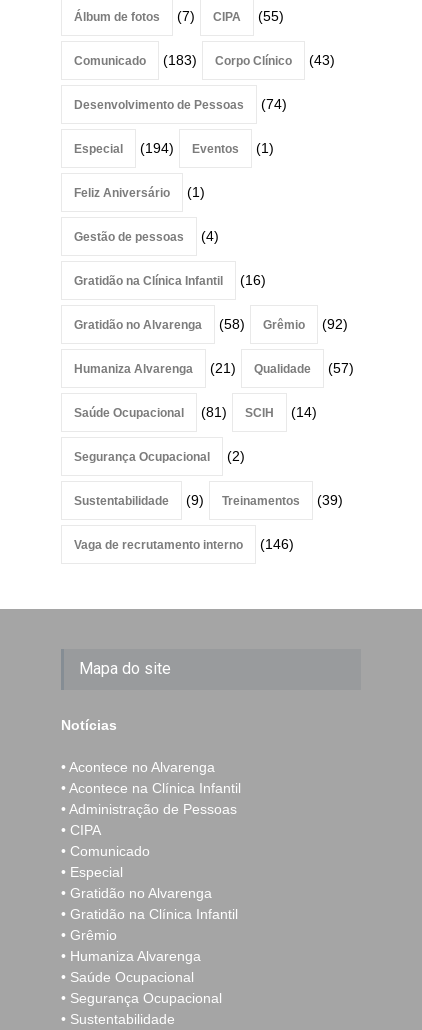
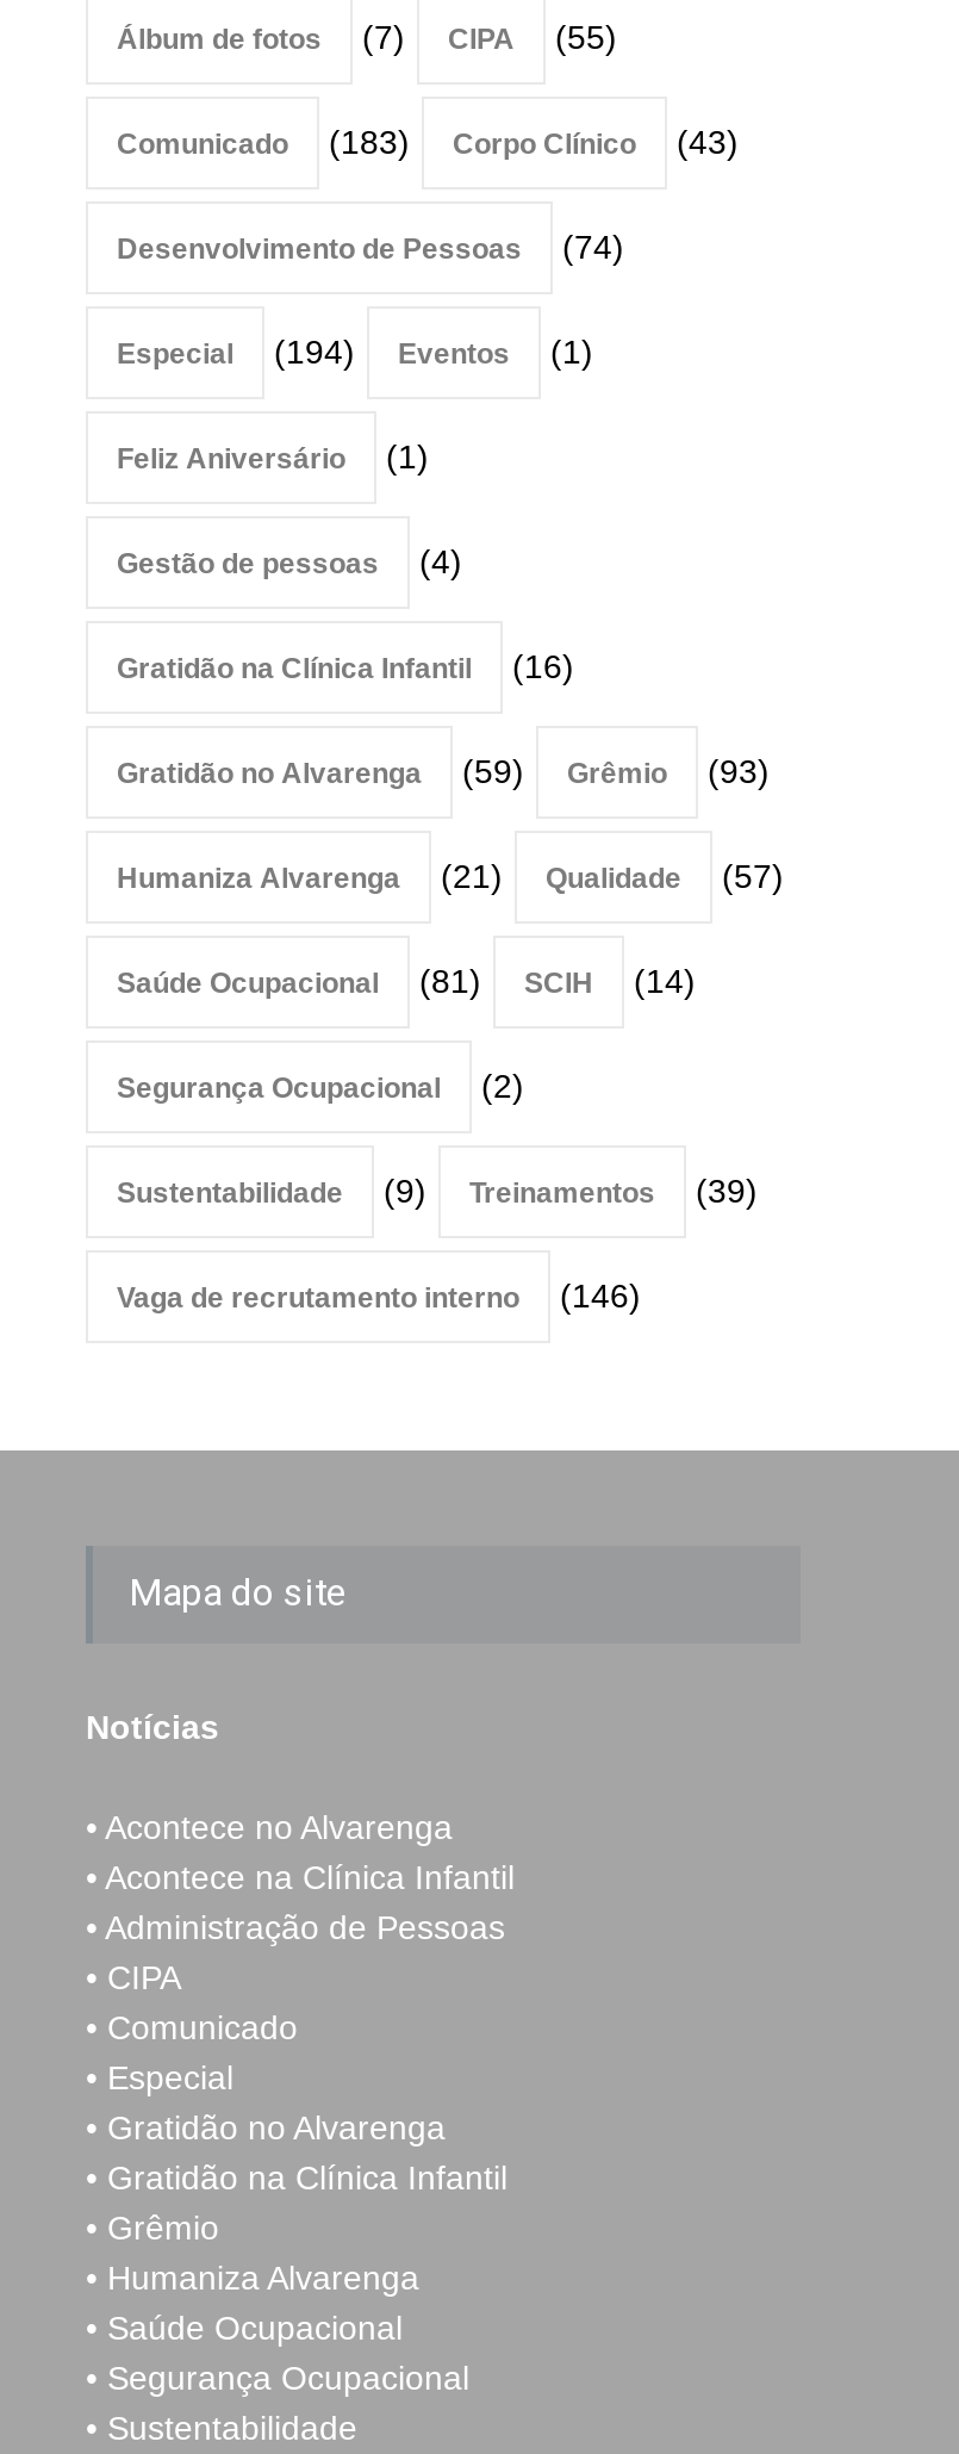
- (58)
+ (59)

- (92)
+ (93)
